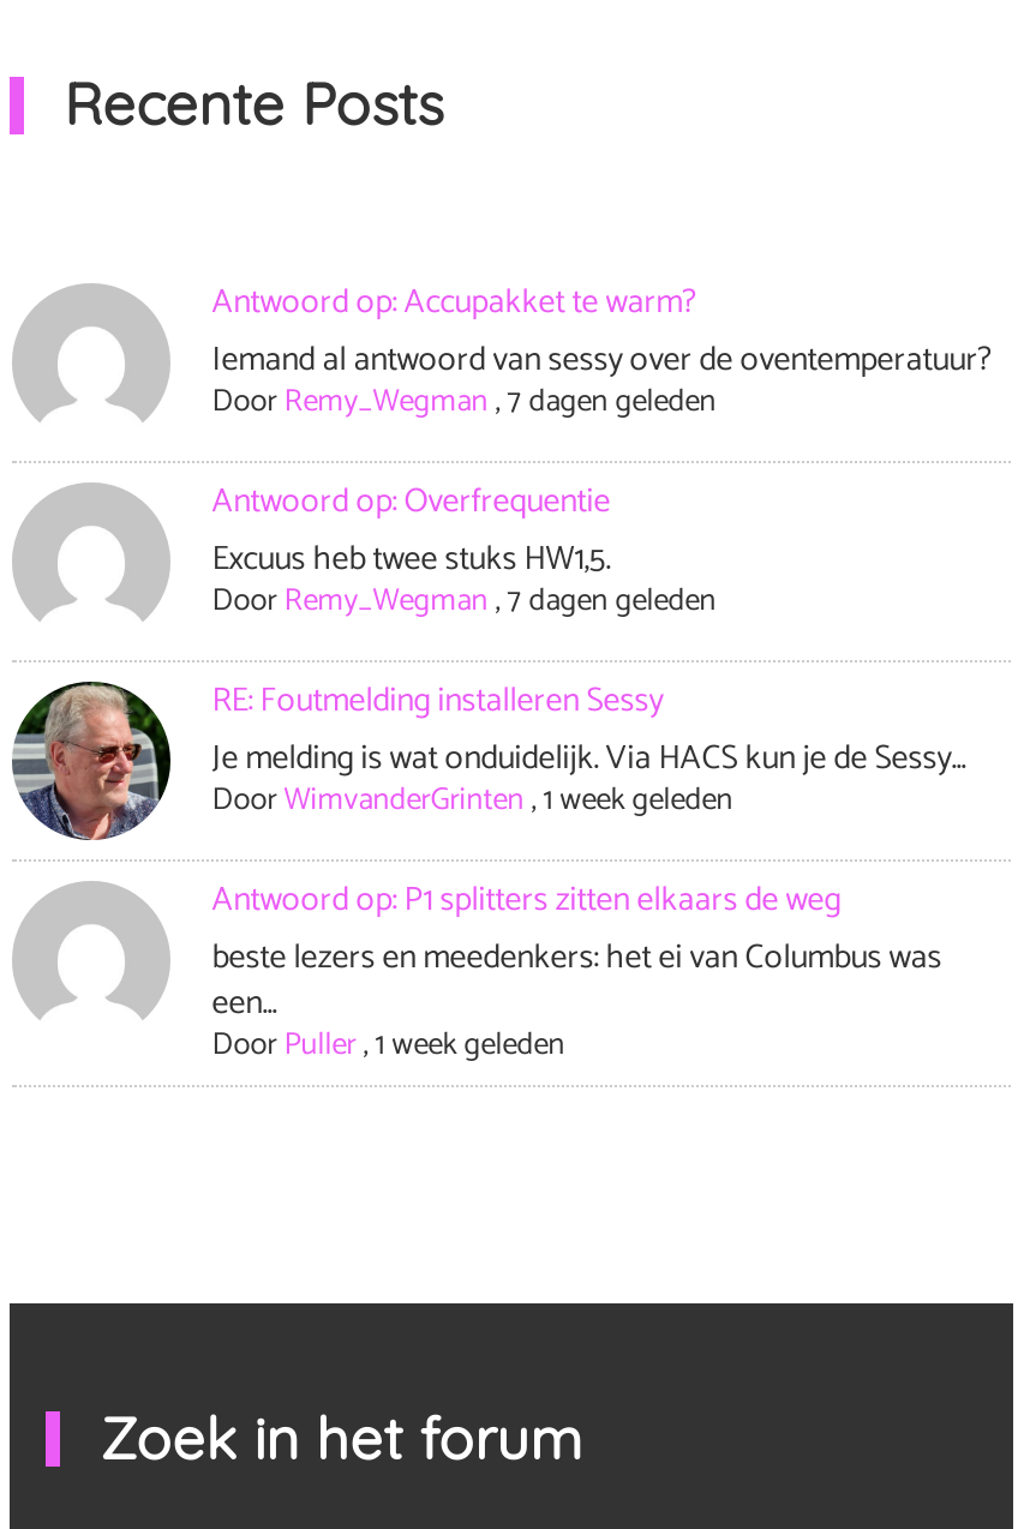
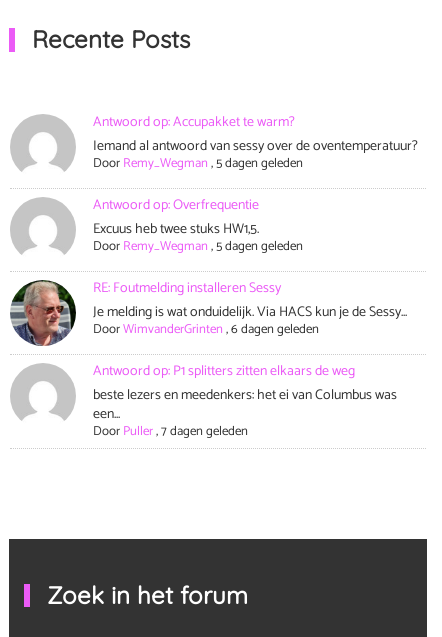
- Door Remy_Wegman, 7 dagen geleden
+ Door Remy_Wegman, 5 dagen geleden

- Door Remy_Wegman, 7 dagen geleden
+ Door Remy_Wegman, 5 dagen geleden

- DoorWimvanderGrinten, 1 week geleden
+ DoorWimvanderGrinten, 6 dagen geleden

- Door Puller, 1 week geleden
+ Door Puller, 7 dagen geleden
